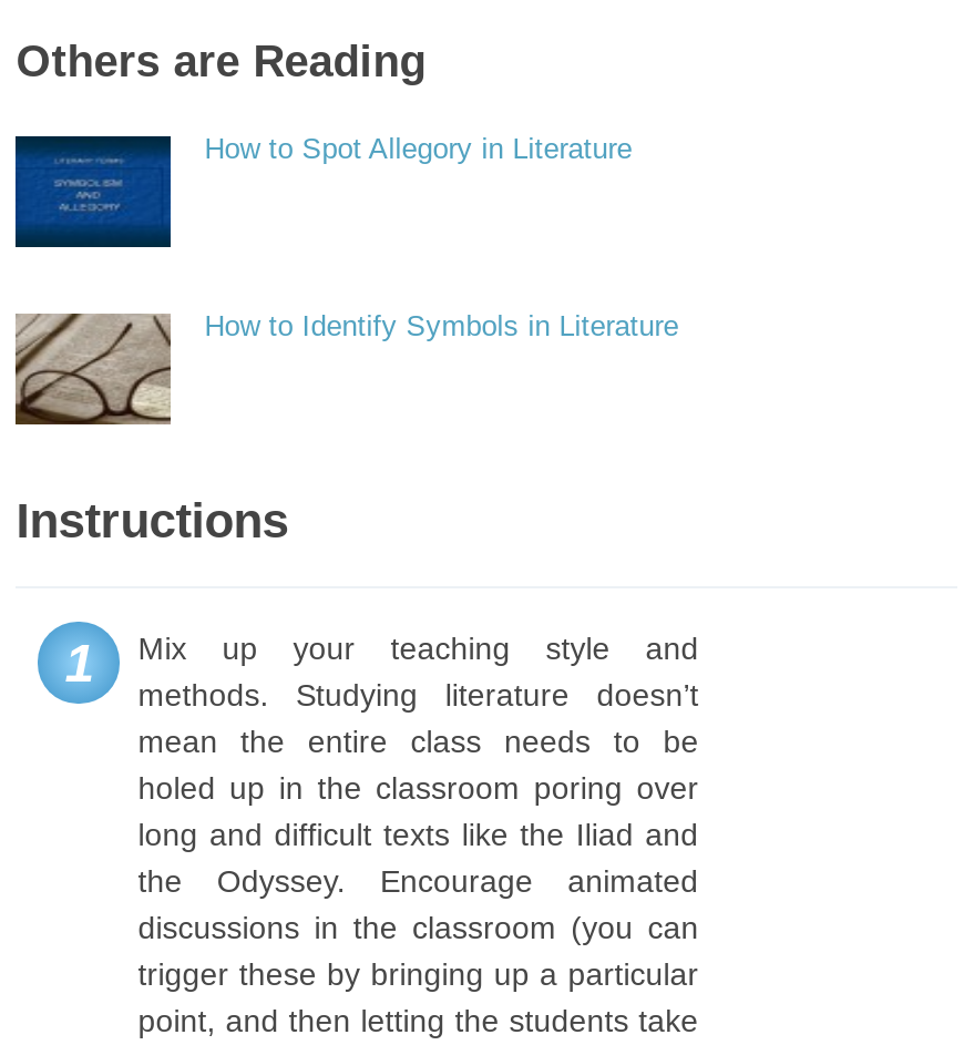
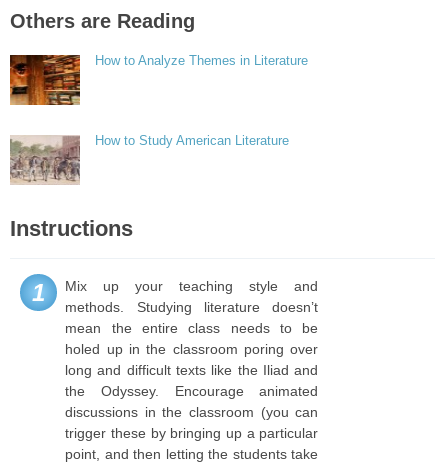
- [image]
- How to Spot Allegory in Literature
+ [image]
+ How to Analyze Themes in Literature

- [image]
- How to Identify Symbols in Literature
+ [image]
+ How to Study American Literature
